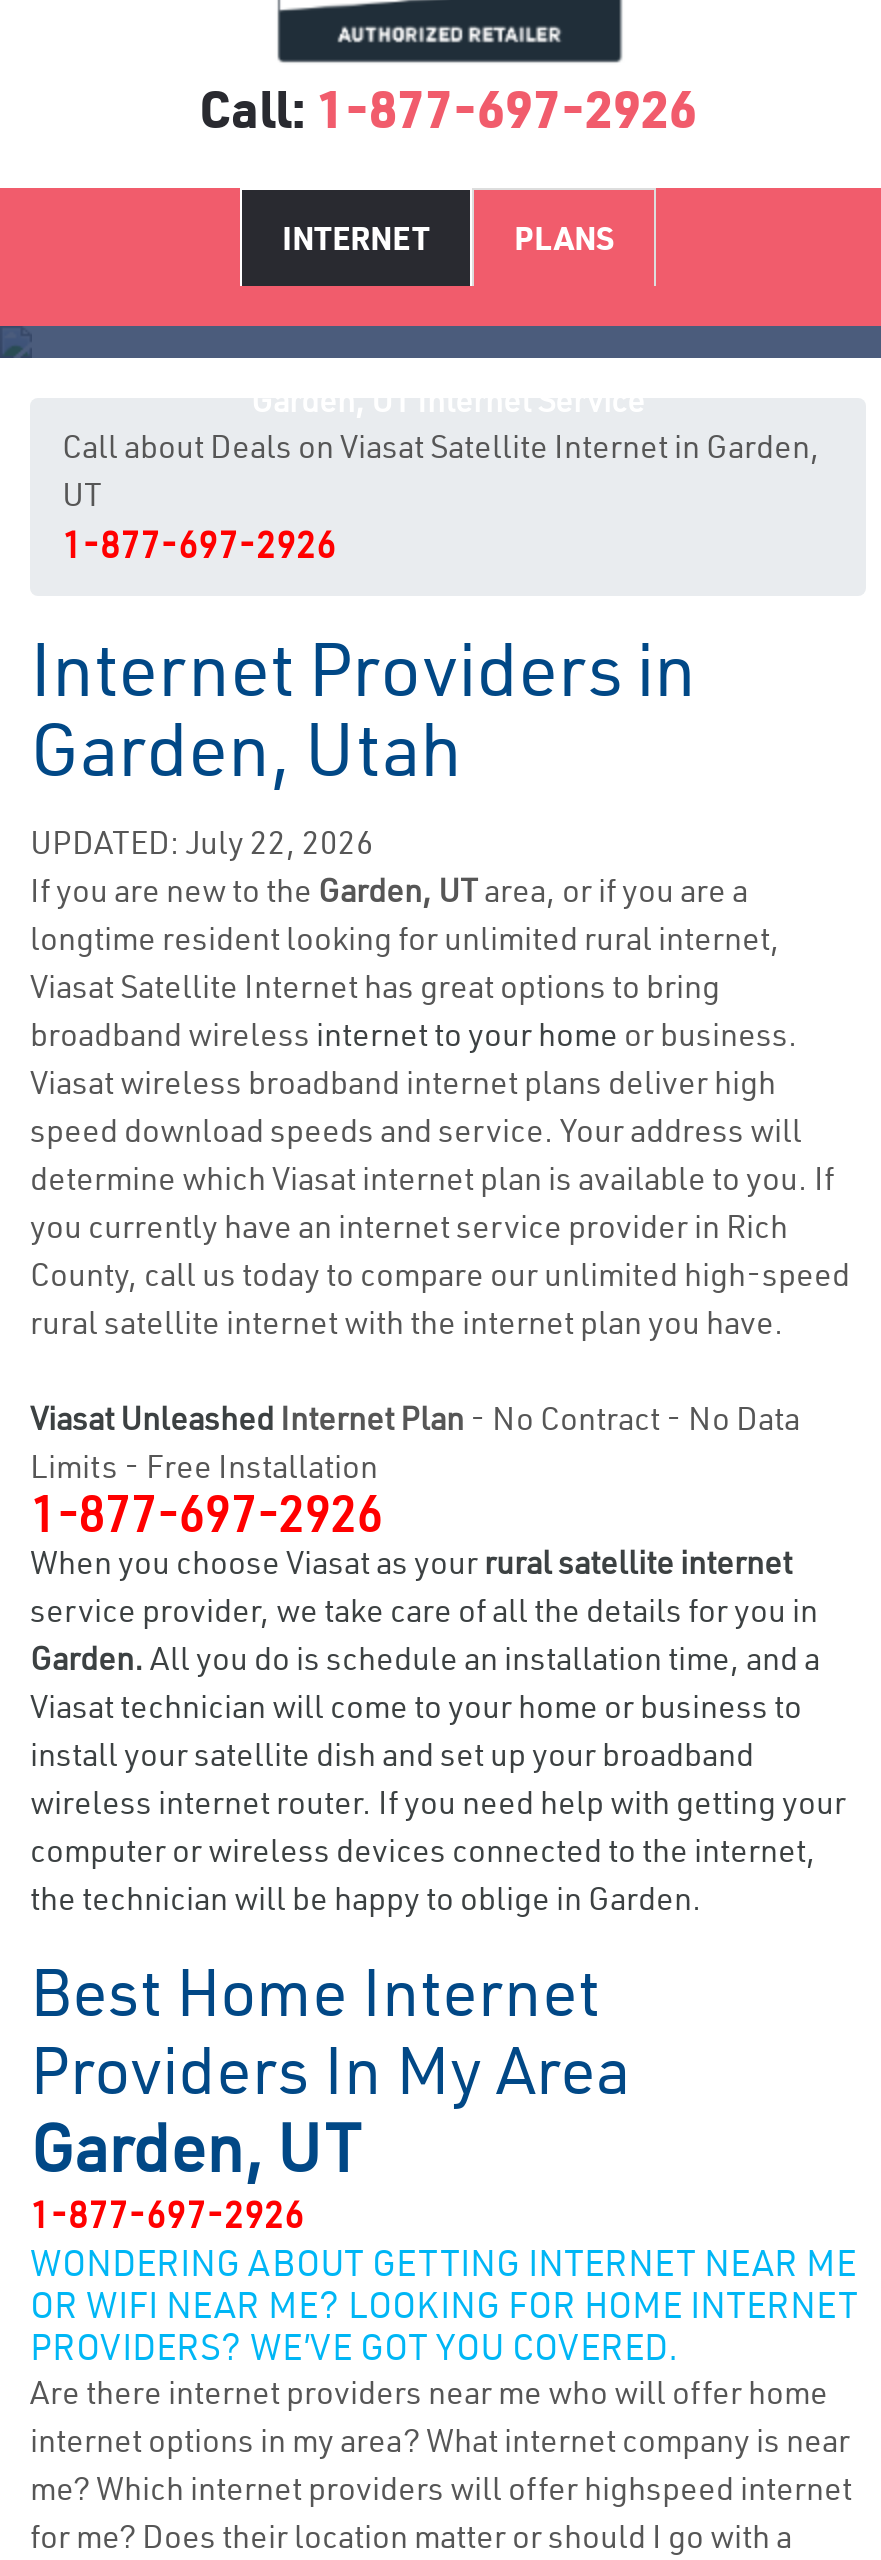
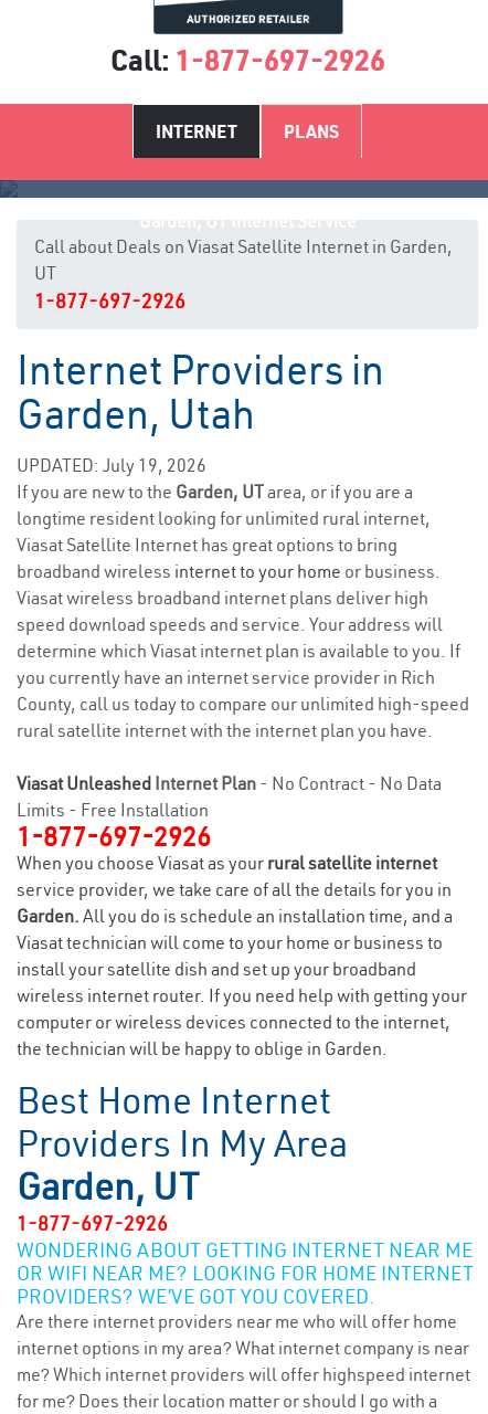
- UPDATED: July 22, 2026
+ UPDATED: July 19, 2026
